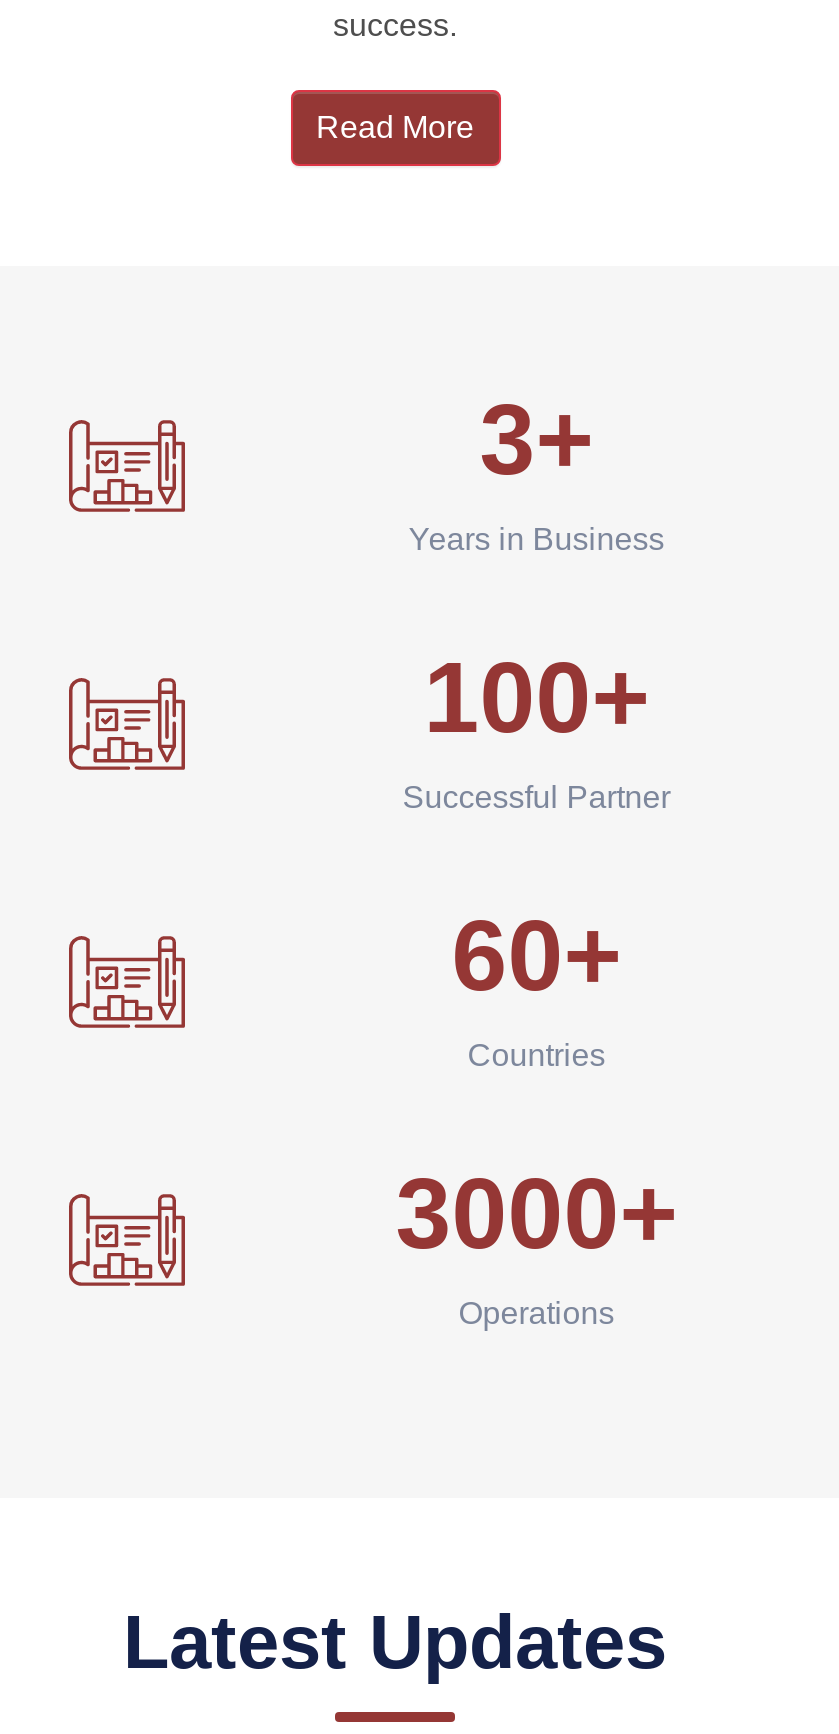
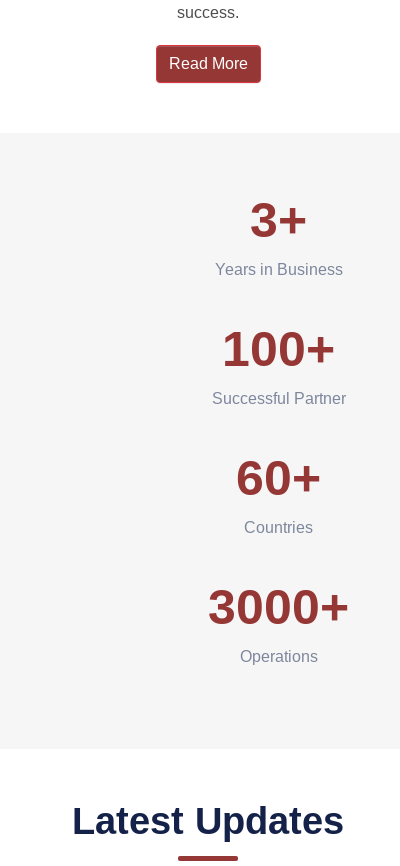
- [image]

- [image]

- [image]

- [image]
